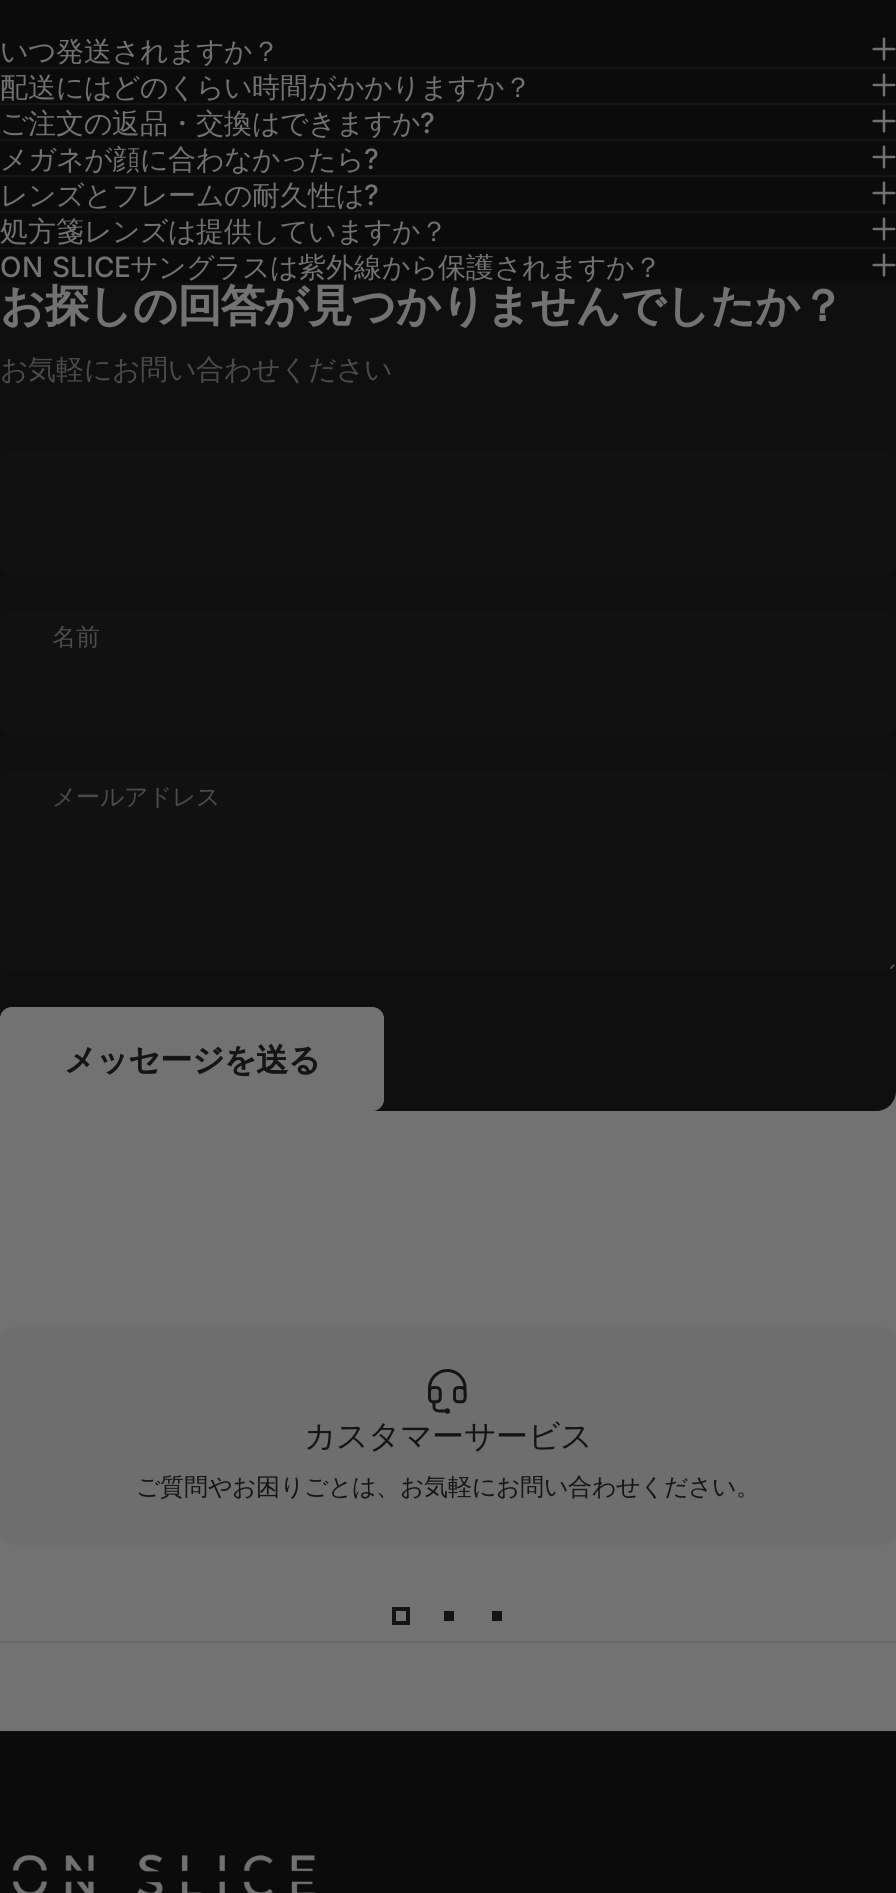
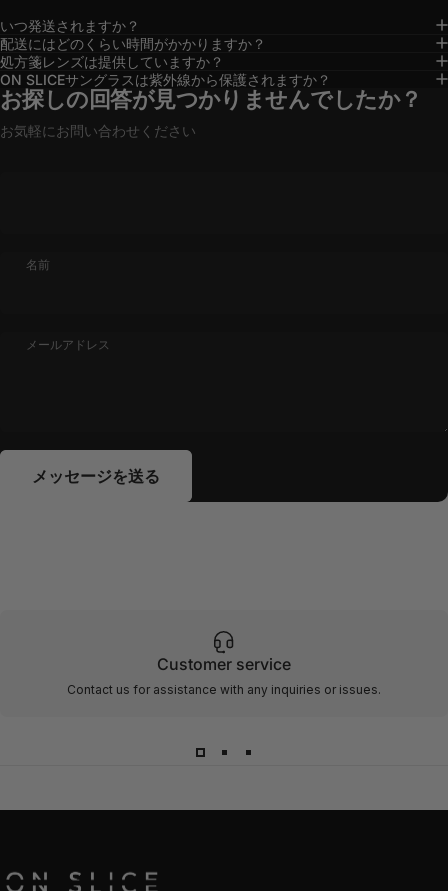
- ご注文の返品・交換はできますか?
- メガネが顔に合わなかったら?
- レンズとフレームの耐久性は?

- カスタマーサービス
- ご質問やお困りごとは、お気軽にお問い合わせください。
+ Customer service
+ Contact us for assistance with any inquiries or issues.
